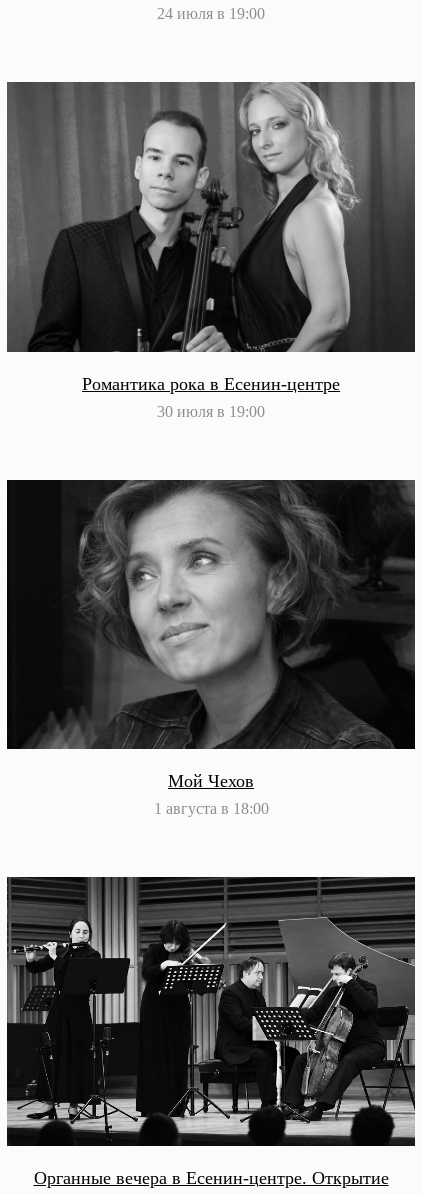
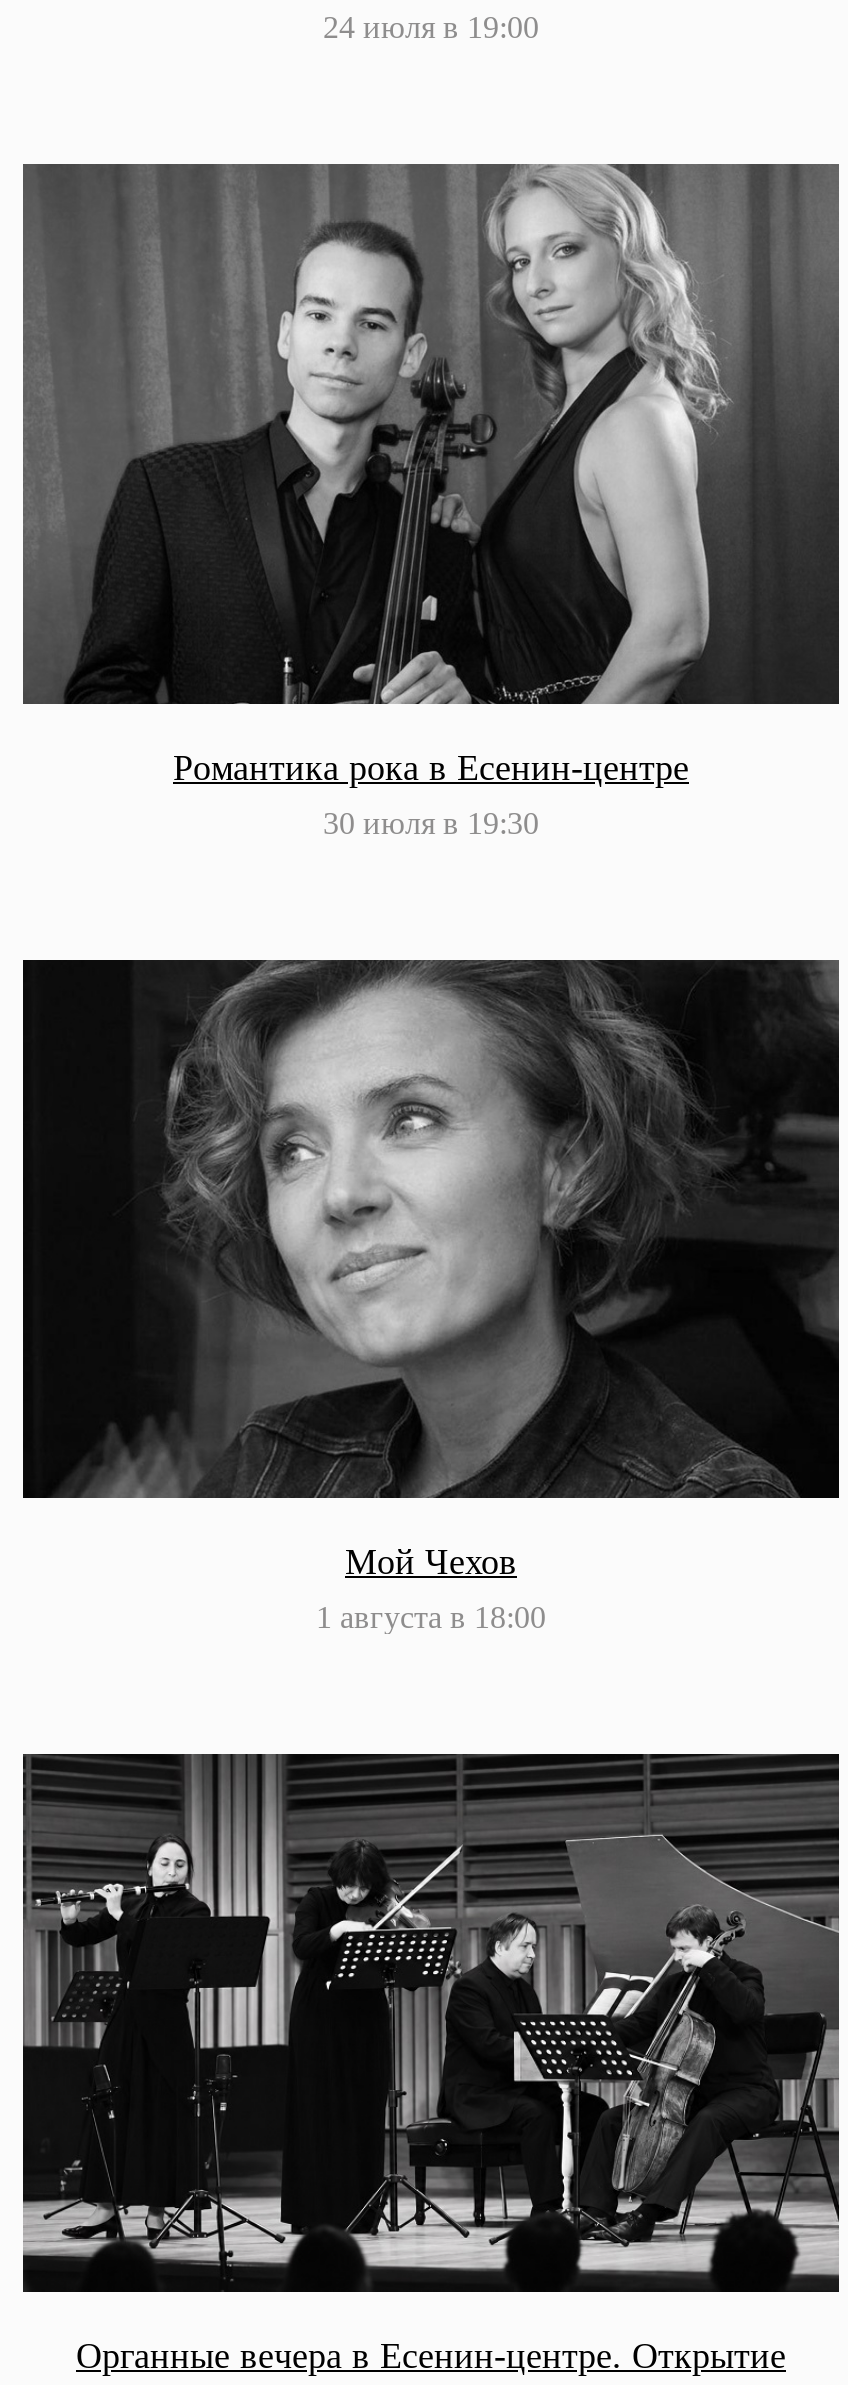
- 30 июля в 19:00
+ 30 июля в 19:30
